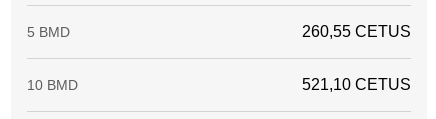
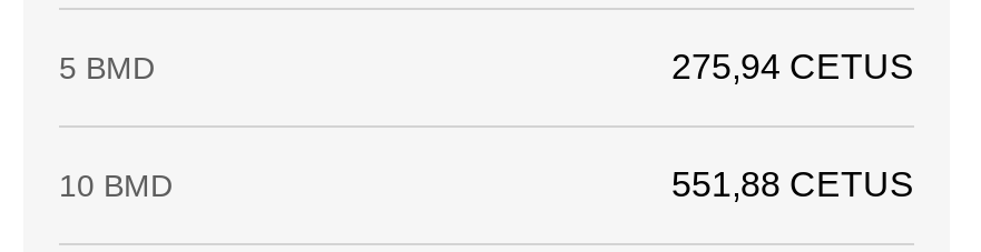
- 260,55 CETUS
+ 275,94 CETUS

- 521,10 CETUS
+ 551,88 CETUS
